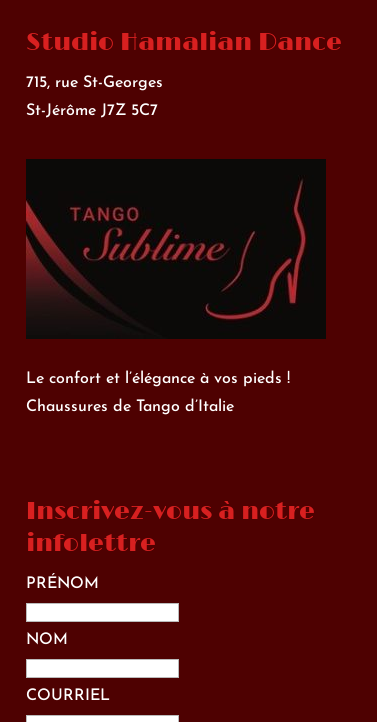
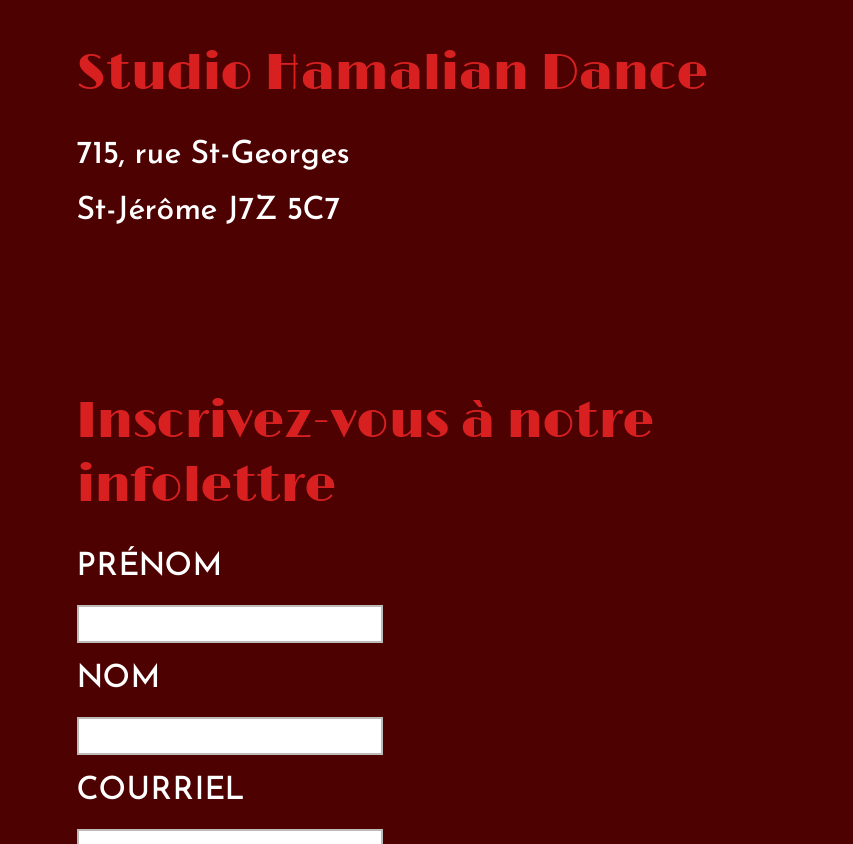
- [image]
- Le confort et l’élégance à vos pieds !
- Chaussures de Tango d’Italie
